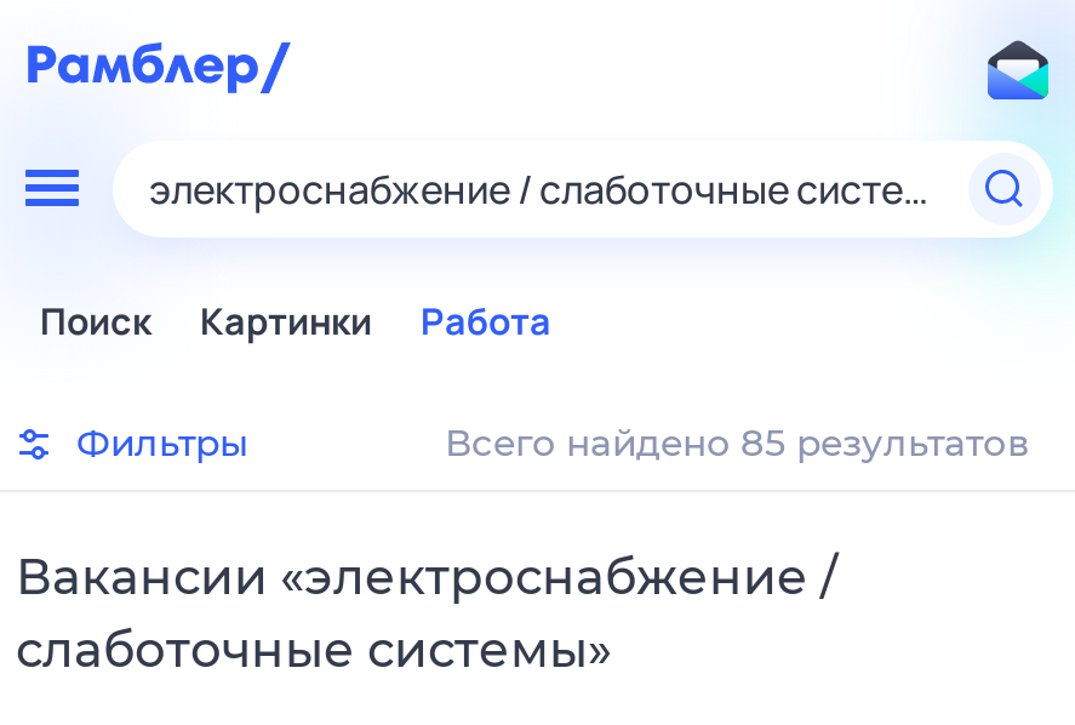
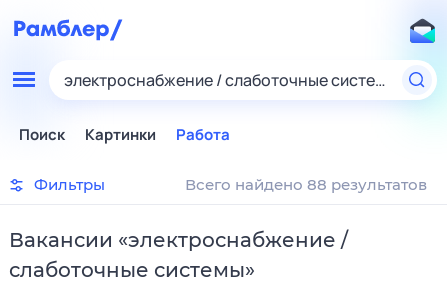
- Всего найдено 85 результатов
+ Всего найдено 88 результатов
